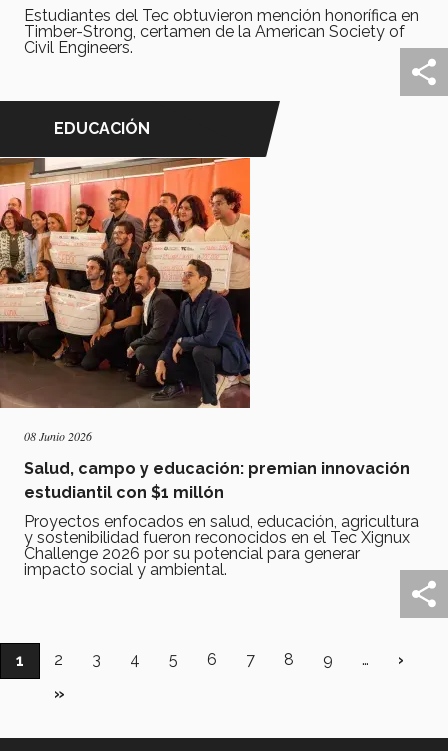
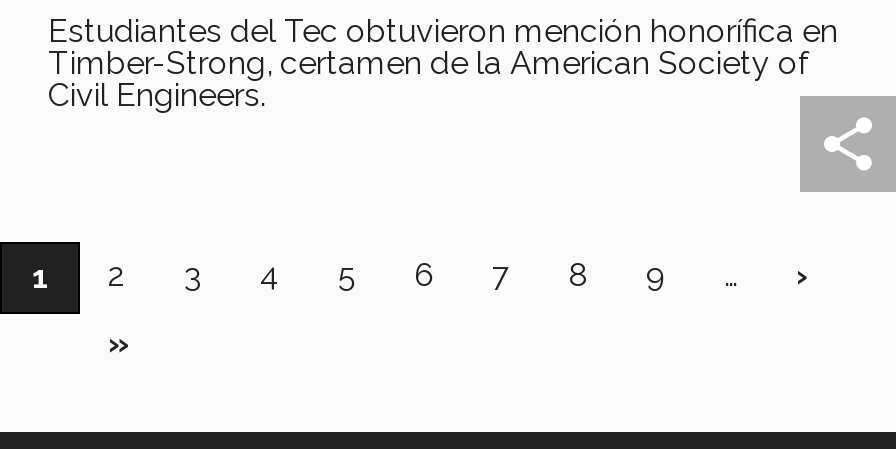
- [image]
- EDUCACIÓN

- 08 Junio 2026
- Salud, campo y educación: premian innovación
- estudiantil con $1 millón
- Proyectos enfocados en salud, educación, agricultura
- y sostenibilidad fueron reconocidos en el Tec Xignux
- Challenge 2026 por su potencial para generar
- impacto social y ambiental.
